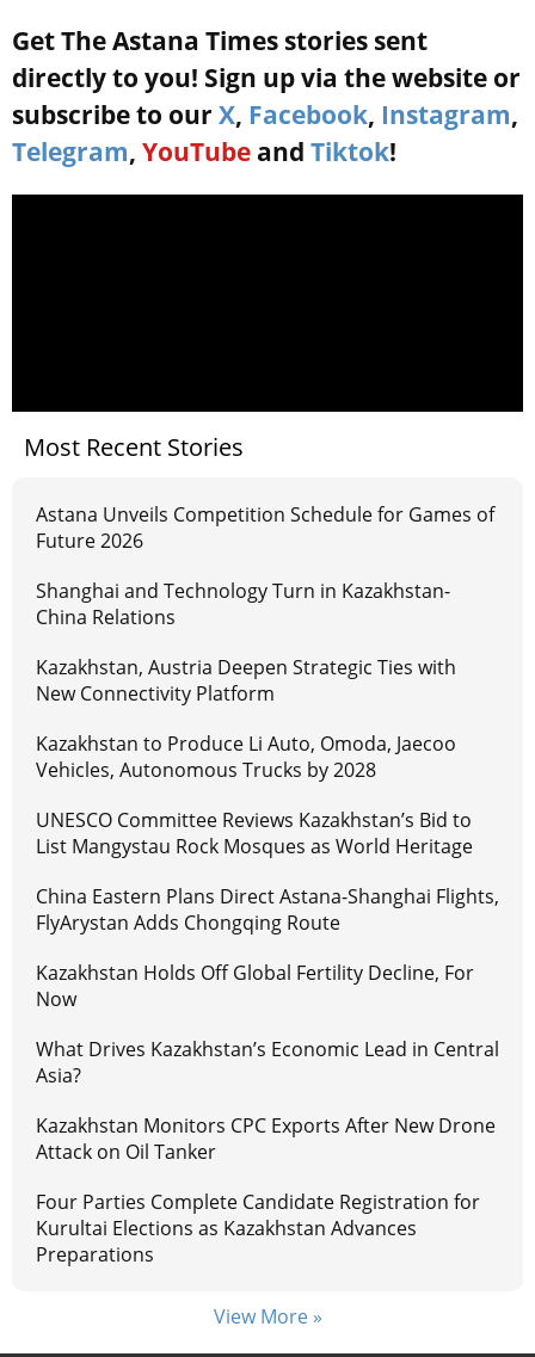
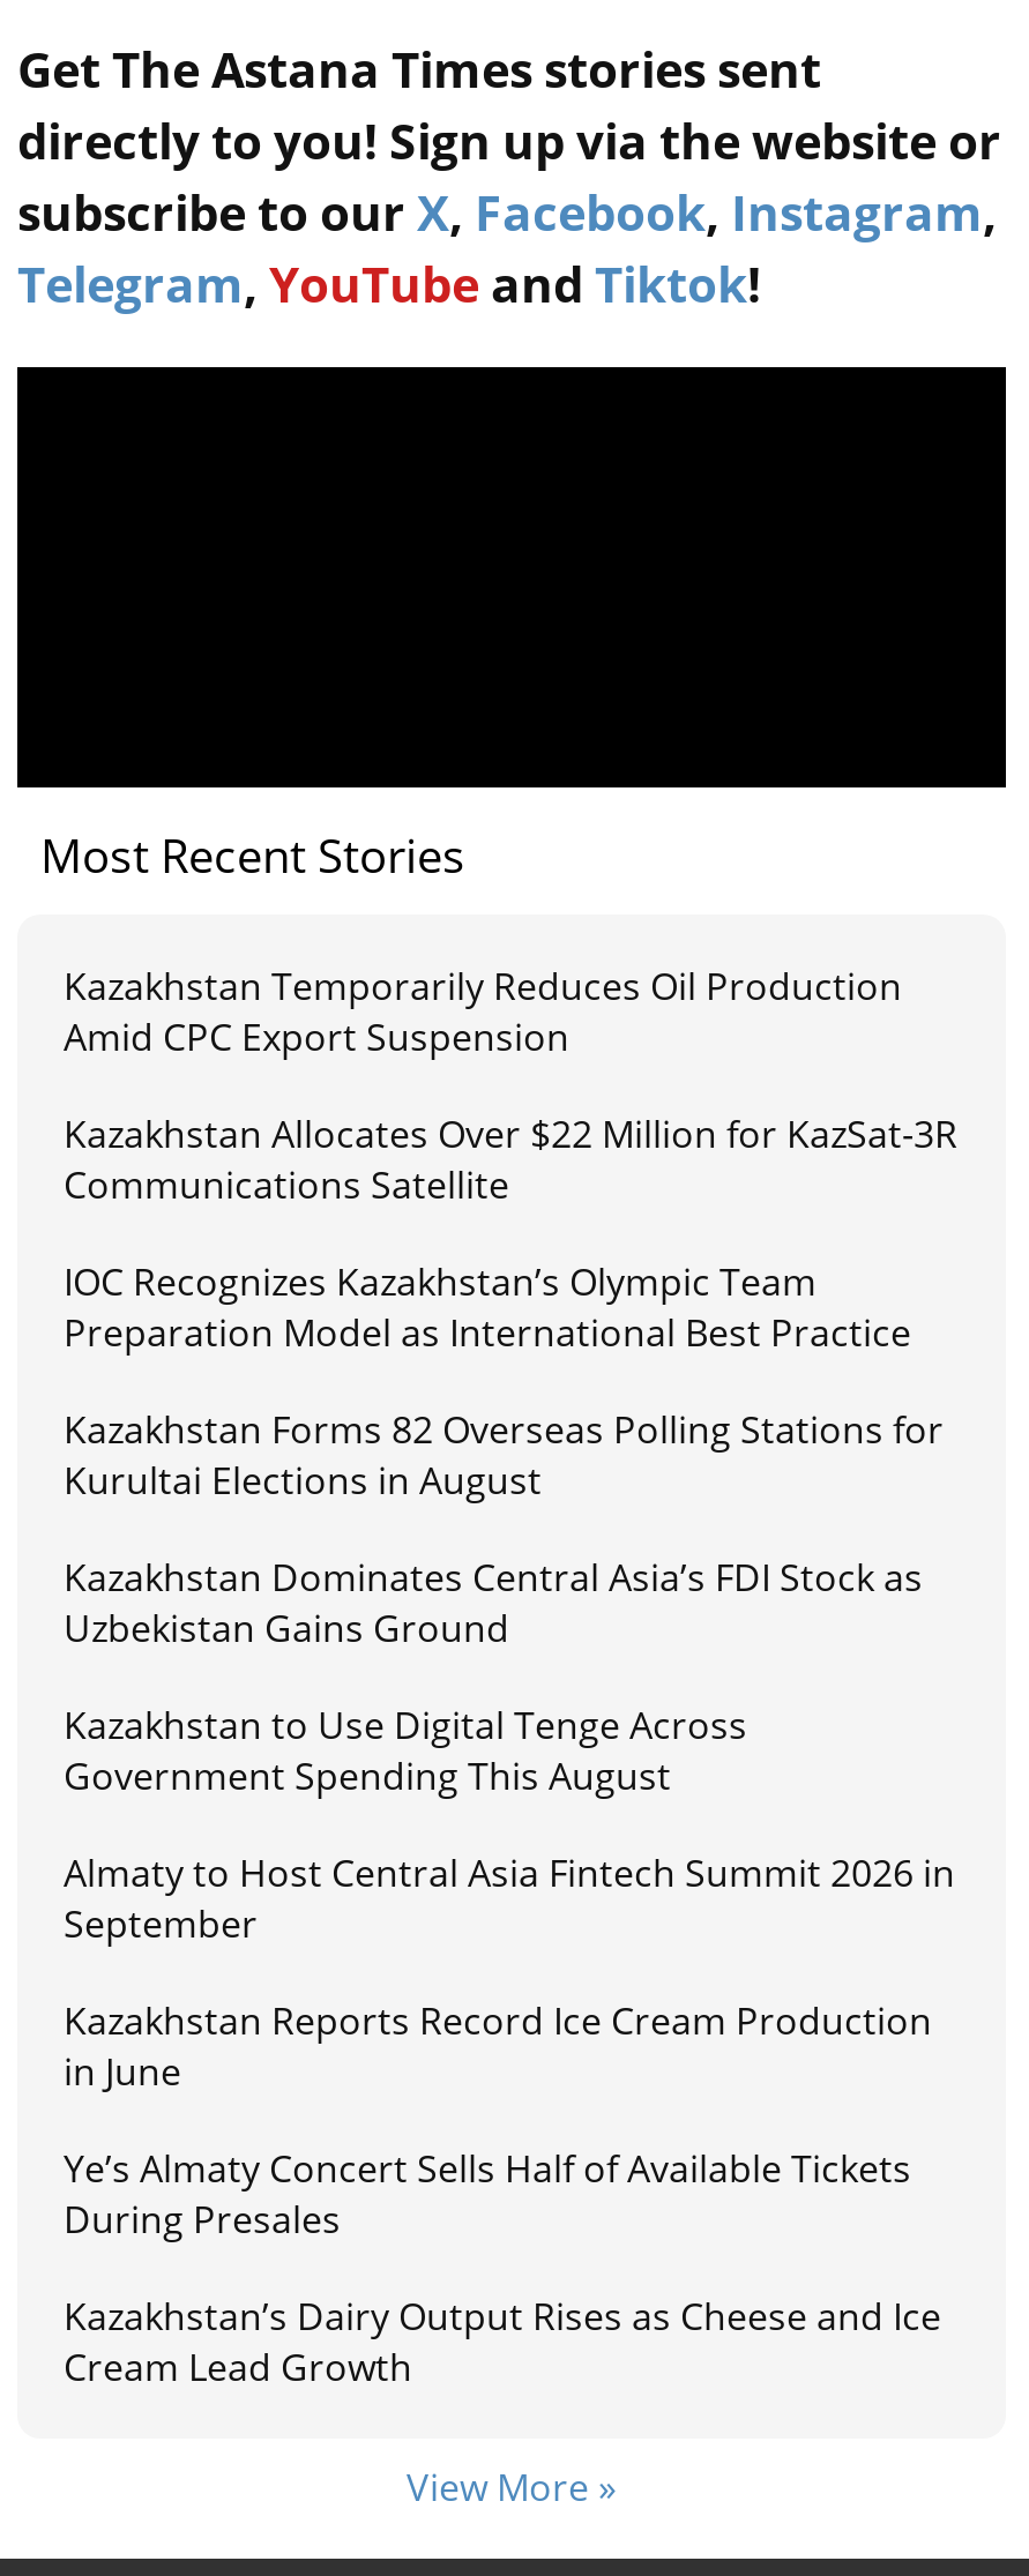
- Astana Unveils Competition Schedule for Games of
- Future 2026
+ Kazakhstan Temporarily Reduces Oil Production
+ Amid CPC Export Suspension

- Shanghai and Technology Turn in Kazakhstan-
- China Relations
+ Kazakhstan Allocates Over $22 Million for KazSat-3R
+ Communications Satellite

- Kazakhstan, Austria Deepen Strategic Ties with
- New Connectivity Platform
+ IOC Recognizes Kazakhstan’s Olympic Team
+ Preparation Model as International Best Practice

- Kazakhstan to Produce Li Auto, Omoda, Jaecoo
- Vehicles, Autonomous Trucks by 2028
+ Kazakhstan Forms 82 Overseas Polling Stations for
+ Kurultai Elections in August

- UNESCO Committee Reviews Kazakhstan’s Bid to
- List Mangystau Rock Mosques as World Heritage
+ Kazakhstan Dominates Central Asia’s FDI Stock as
+ Uzbekistan Gains Ground

- China Eastern Plans Direct Astana-Shanghai Flights,
- FlyArystan Adds Chongqing Route
+ Kazakhstan to Use Digital Tenge Across
+ Government Spending This August

- Kazakhstan Holds Off Global Fertility Decline, For
- Now
+ Almaty to Host Central Asia Fintech Summit 2026 in
+ September

- What Drives Kazakhstan’s Economic Lead in Central
- Asia?
+ Kazakhstan Reports Record Ice Cream Production
+ in June

- Kazakhstan Monitors CPC Exports After New Drone
- Attack on Oil Tanker
+ Ye’s Almaty Concert Sells Half of Available Tickets
+ During Presales

- Four Parties Complete Candidate Registration for
- Kurultai Elections as Kazakhstan Advances
- Preparations
+ Kazakhstan’s Dairy Output Rises as Cheese and Ice
+ Cream Lead Growth
